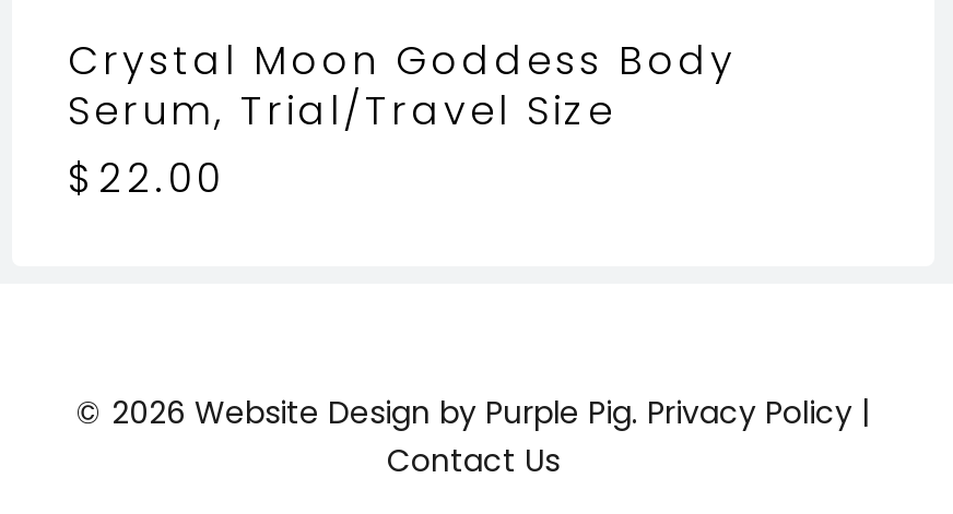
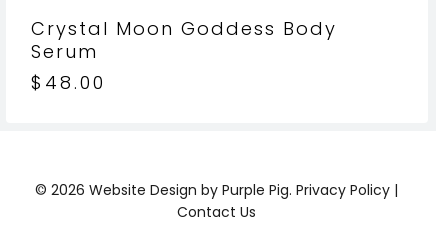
- Serum, Trial/Travel Size
- $22.00
+ Serum
+ $48.00
